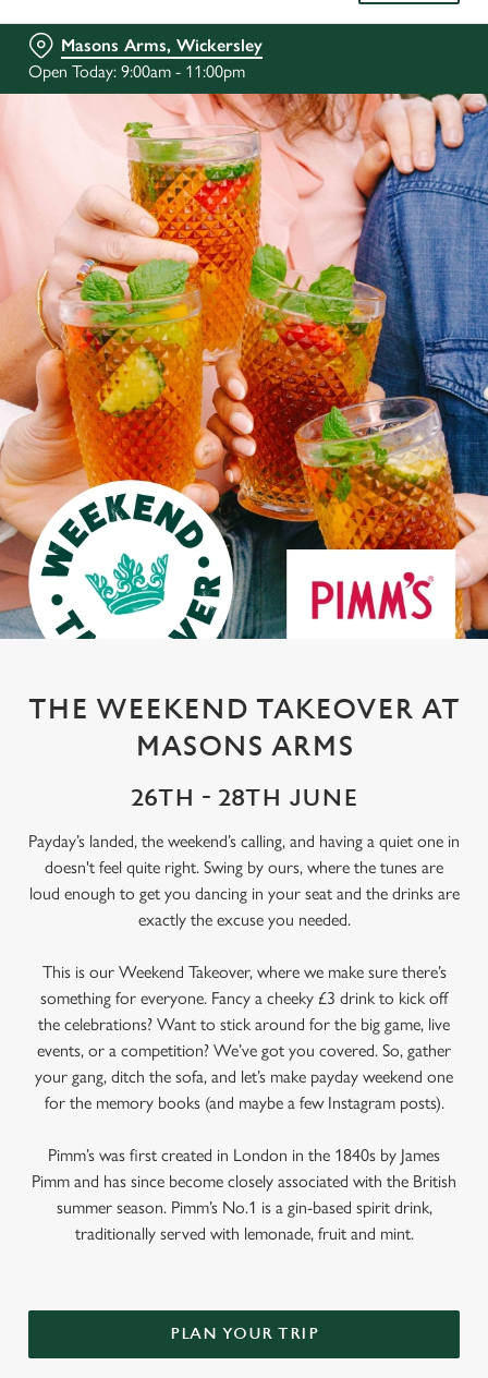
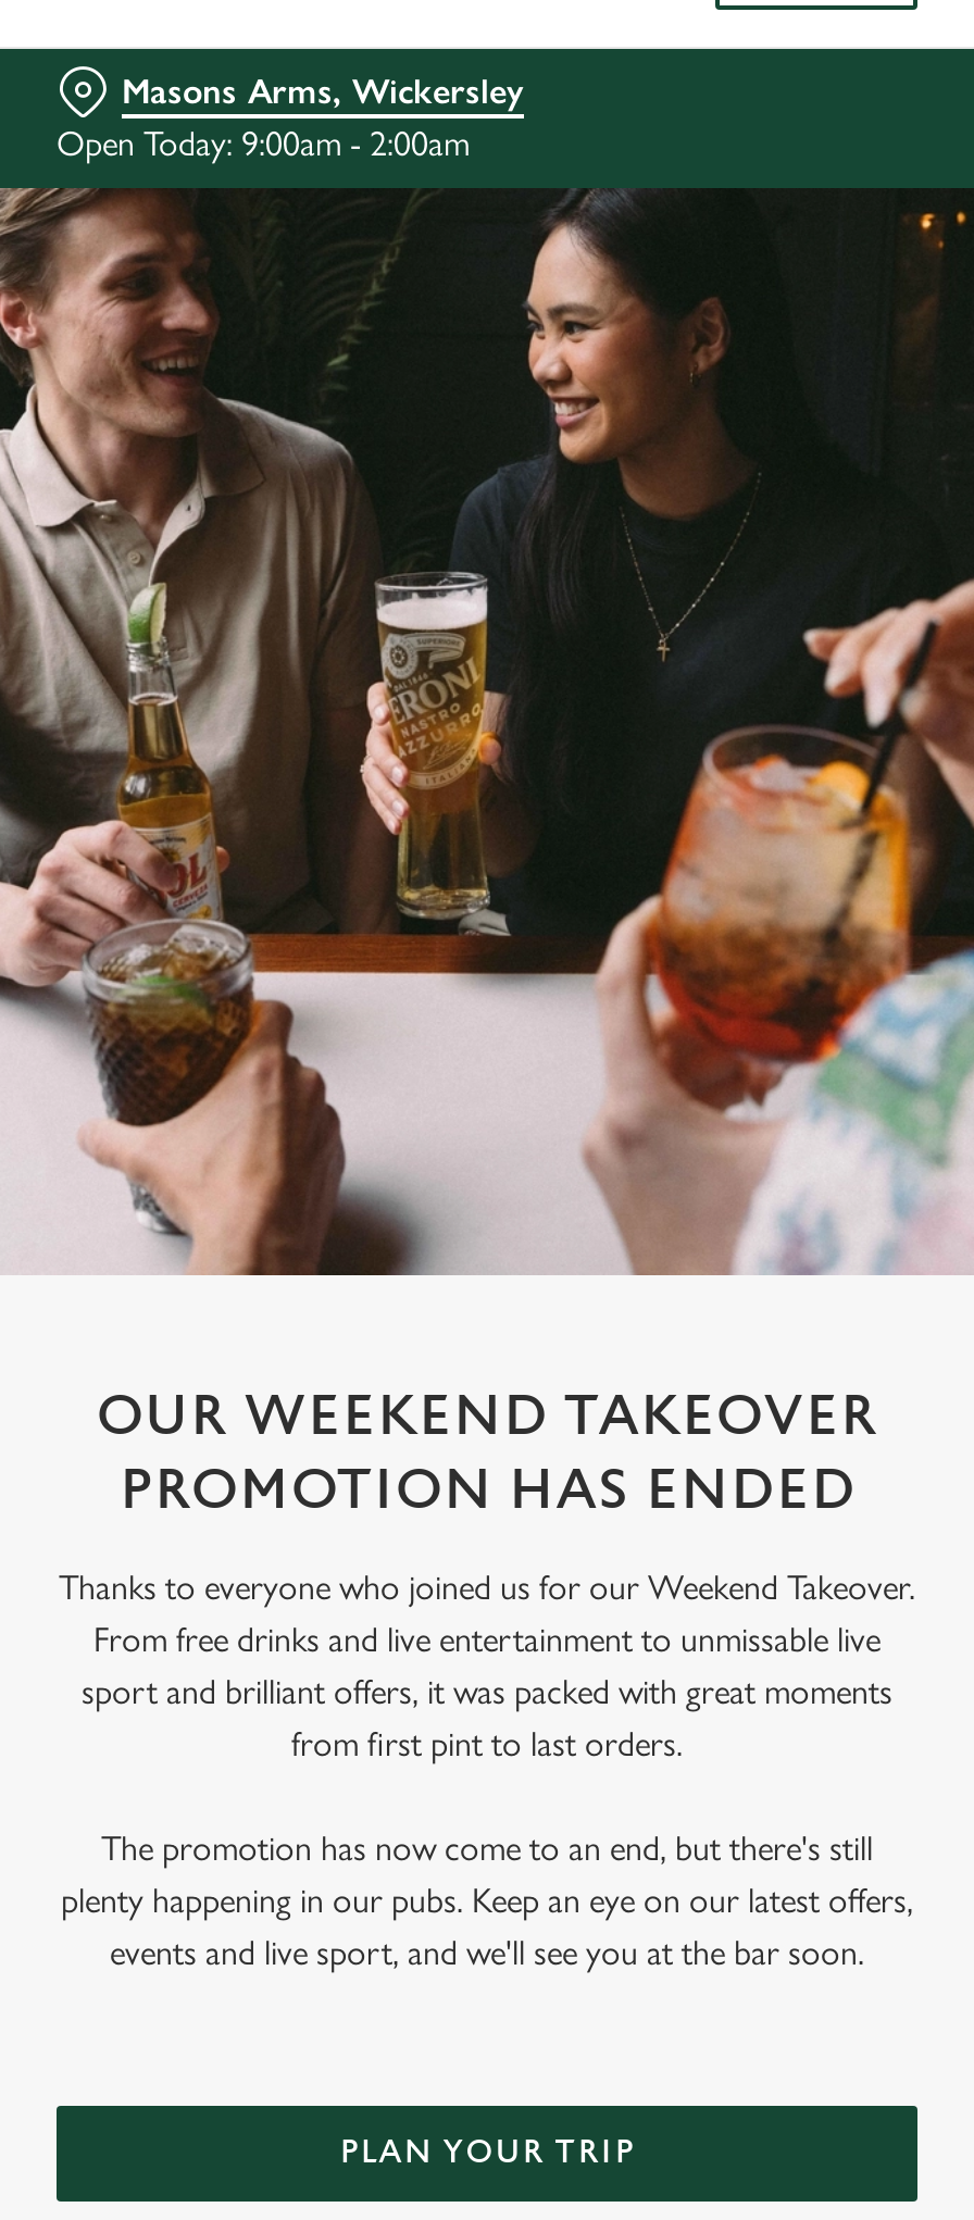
- Open Today: 9:00am - 11:00pm
+ Open Today: 9:00am - 2:00am

- [image]
+ [image]

- THE WEEKEND TAKEOVER AT
- MASONS ARMS
- 26TH - 28TH JUNE
- Payday’s landed, the weekend’s calling, and having a quiet one in
- doesn't feel quite right. Swing by ours, where the tunes are
- loud enough to get you dancing in your seat and the drinks are
- exactly the excuse you needed.
- This is our Weekend Takeover, where we make sure there’s
- something for everyone. Fancy a cheeky £3 drink to kick off
- the celebrations? Want to stick around for the big game, live
- events, or a competition? We’ve got you covered. So, gather
- your gang, ditch the sofa, and let’s make payday weekend one
- for the memory books (and maybe a few Instagram posts).
- Pimm’s was first created in London in the 1840s by James
- Pimm and has since become closely associated with the British
- summer season. Pimm’s No.1 is a gin-based spirit drink,
- traditionally served with lemonade, fruit and mint.
+ OUR WEEKEND TAKEOVER
+ PROMOTION HAS ENDED
+ Thanks to everyone who joined us for our Weekend Takeover.
+ From free drinks and live entertainment to unmissable live
+ sport and brilliant offers, it was packed with great moments
+ from first pint to last orders.
+ The promotion has now come to an end, but there's still
+ plenty happening in our pubs. Keep an eye on our latest offers,
+ events and live sport, and we'll see you at the bar soon.
